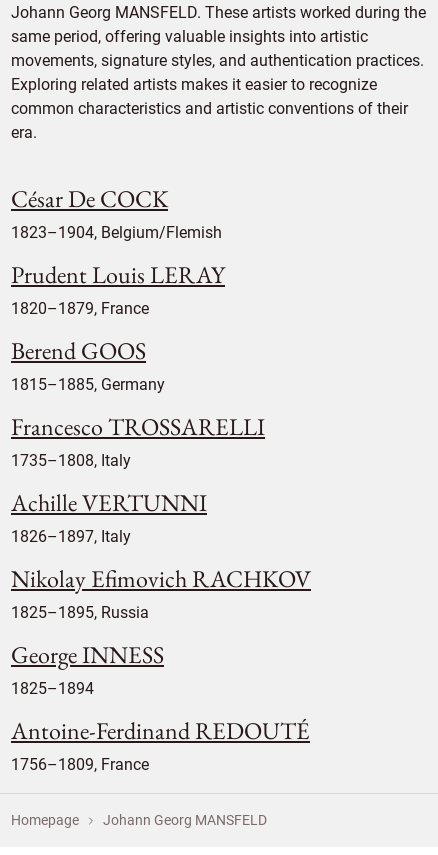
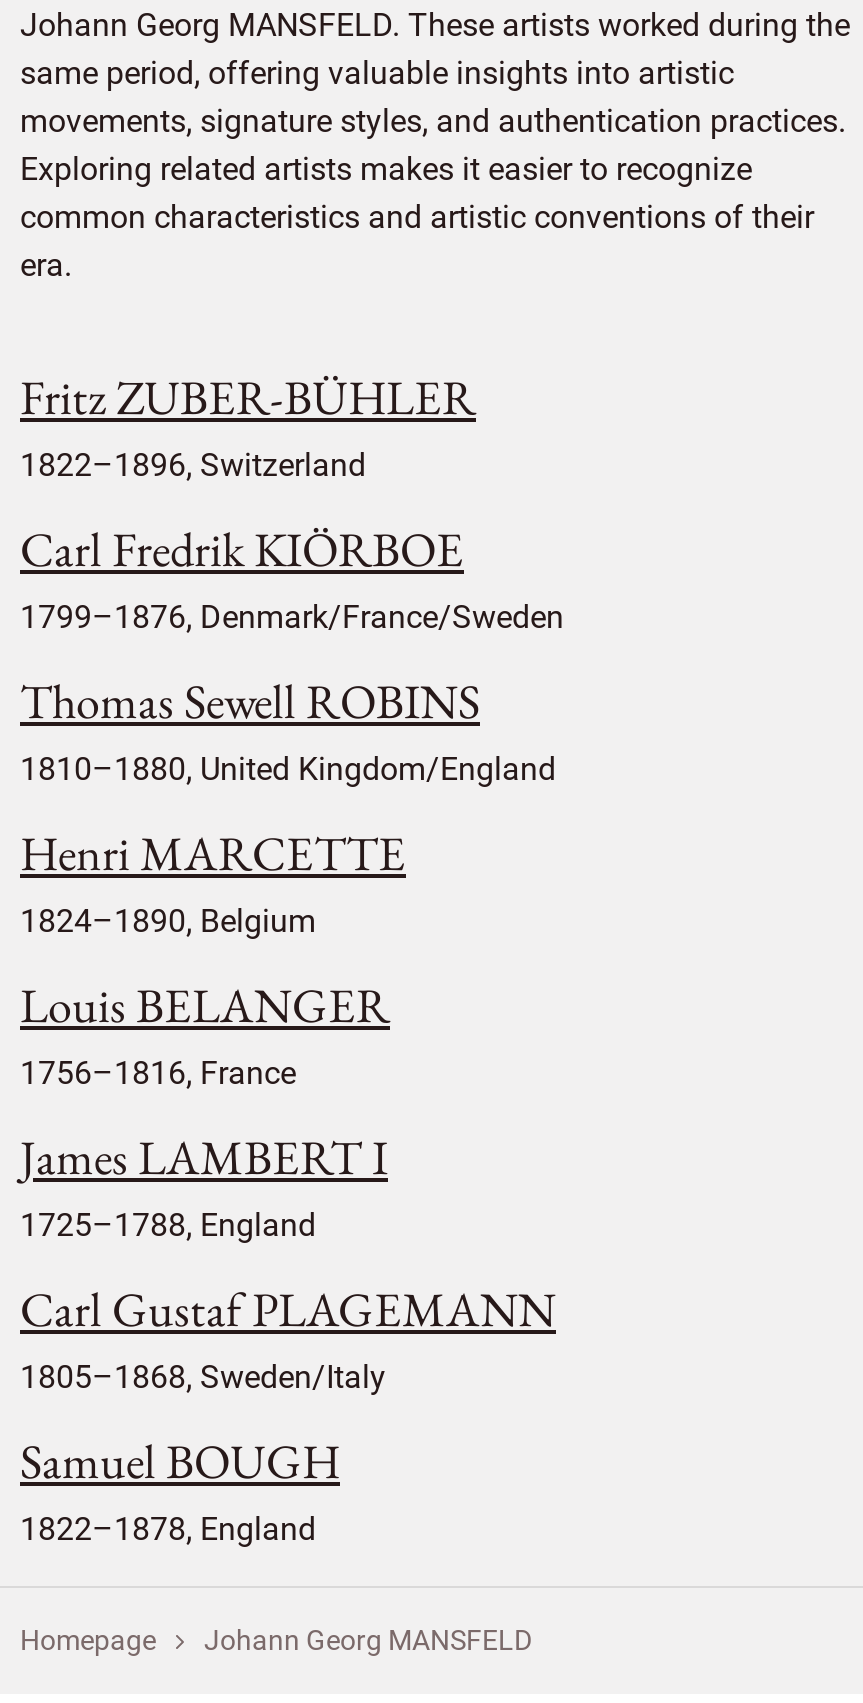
- César De COCK
- 1823–1904, Belgium/Flemish
+ Fritz ZUBER-BÜHLER
+ 1822–1896, Switzerland

- Prudent Louis LERAY
- 1820–1879, France
+ Carl Fredrik KIÖRBOE
+ 1799–1876, Denmark/France/Sweden

- Berend GOOS
- 1815–1885, Germany
+ Thomas Sewell ROBINS
+ 1810–1880, United Kingdom/England

- Francesco TROSSARELLI
- 1735–1808, Italy
+ Henri MARCETTE
+ 1824–1890, Belgium

- Achille VERTUNNI
- 1826–1897, Italy
+ Louis BELANGER
+ 1756–1816, France

- Nikolay Efimovich RACHKOV
- 1825–1895, Russia
+ James LAMBERT I
+ 1725–1788, England

- George INNESS
- 1825–1894
+ Carl Gustaf PLAGEMANN
+ 1805–1868, Sweden/Italy

- Antoine-Ferdinand REDOUTÉ
- 1756–1809, France
+ Samuel BOUGH
+ 1822–1878, England
